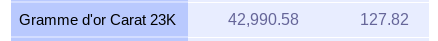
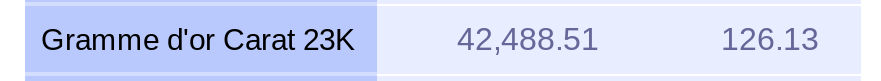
- 42,990.58
+ 42,488.51

- 127.82
+ 126.13
